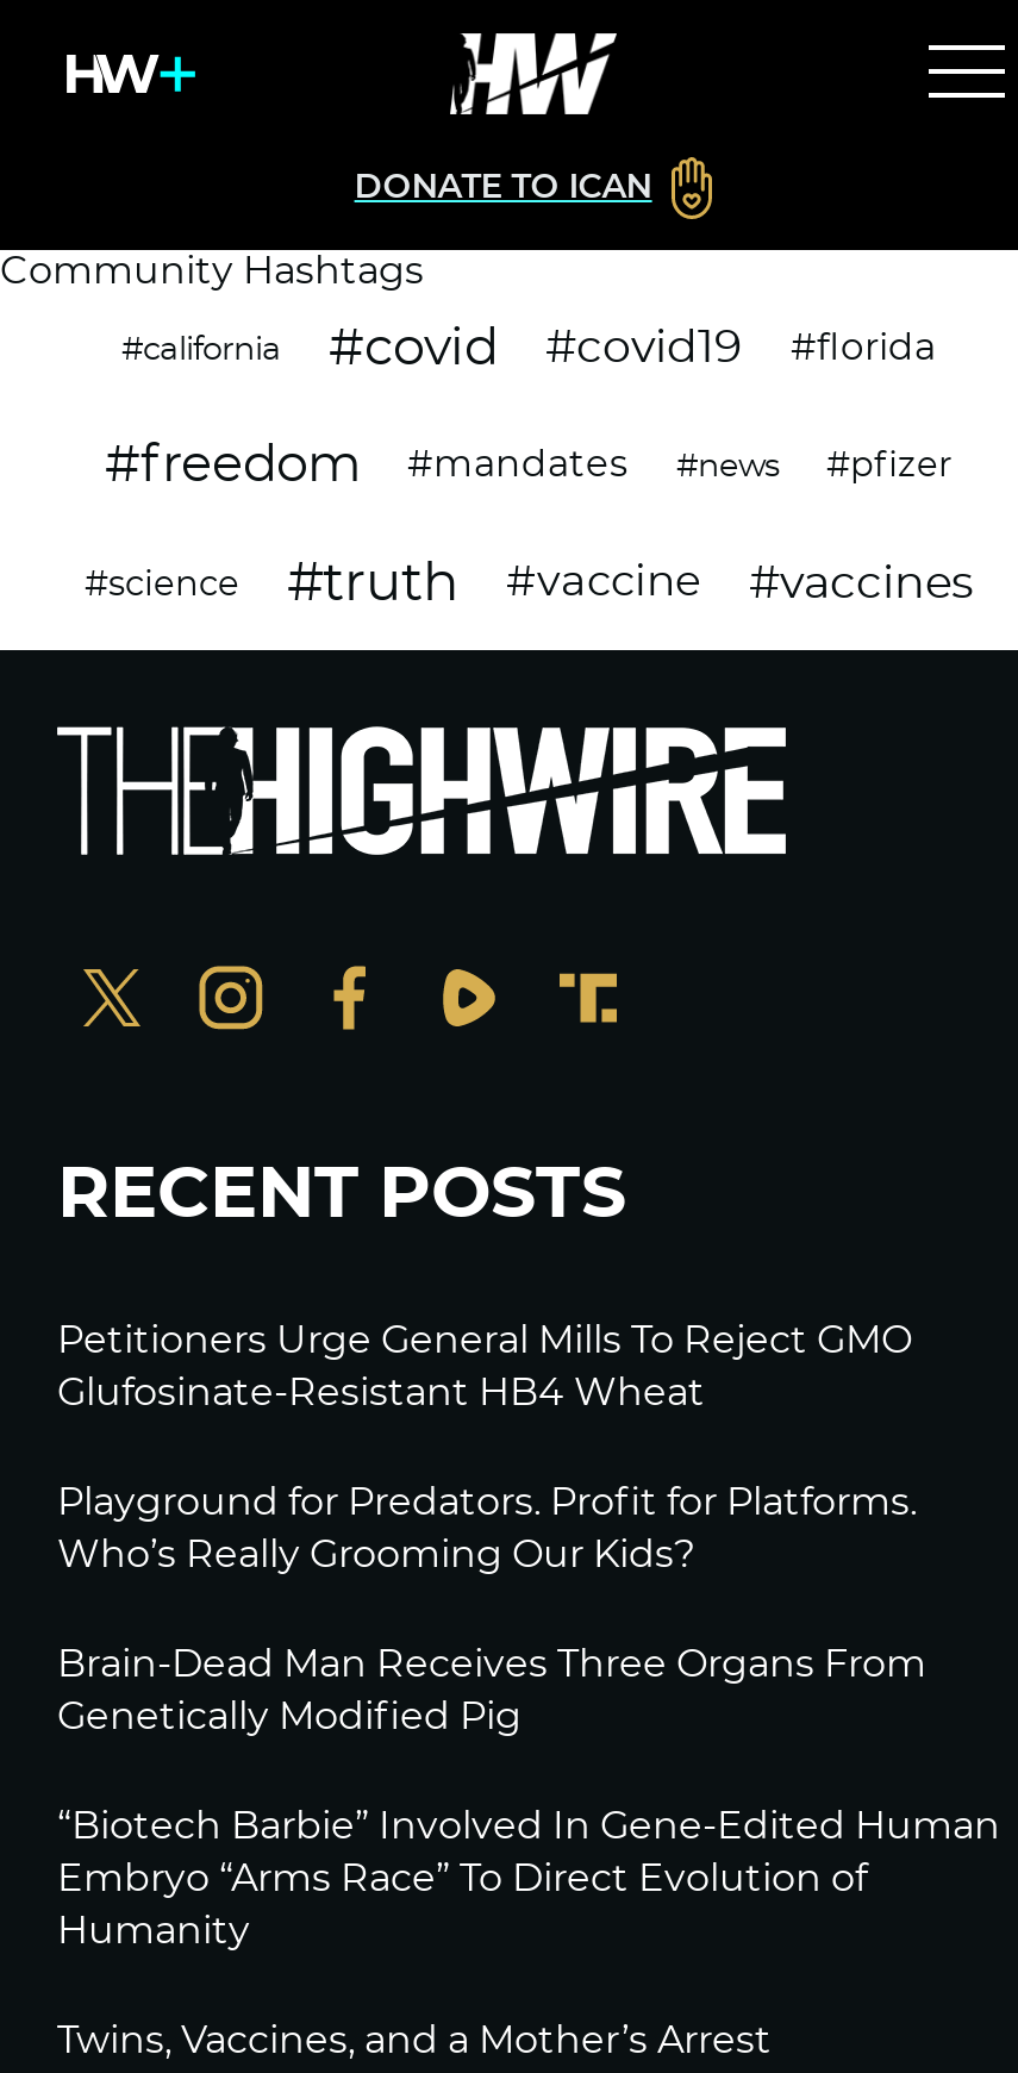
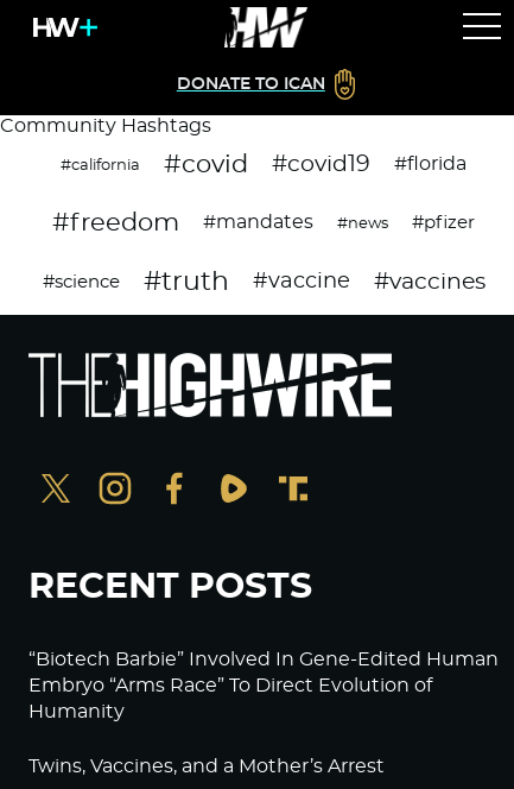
- Petitioners Urge General Mills To Reject GMO
- Glufosinate-Resistant HB4 Wheat
- Playground for Predators. Profit for Platforms.
- Who’s Really Grooming Our Kids?
- Brain-Dead Man Receives Three Organs From
- Genetically Modified Pig
